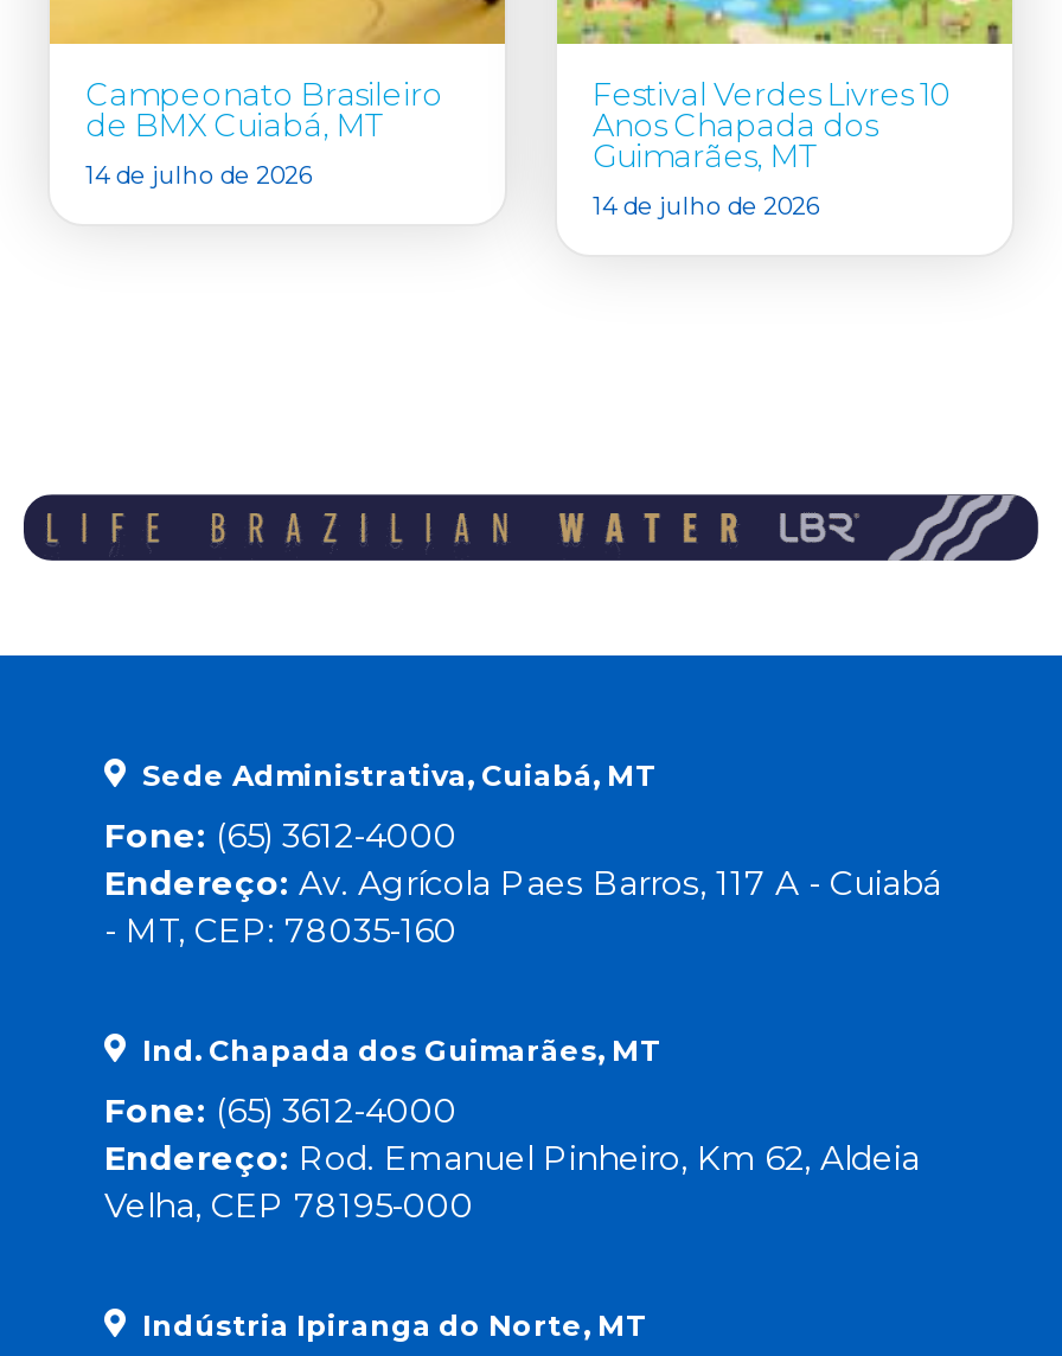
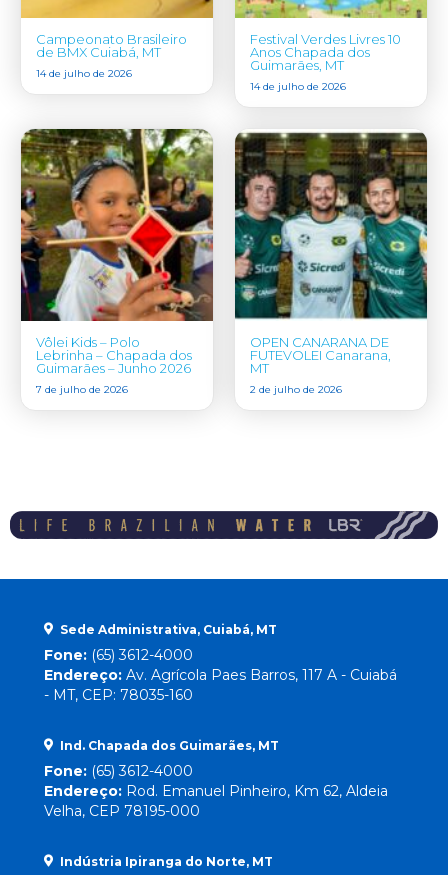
+ [image]
+ Vôlei Kids – Polo
+ Lebrinha – Chapada dos
+ Guimarães – Junho 2026
+ 7 de julho de 2026

+ [image]
+ OPEN CANARANA DE
+ FUTEVOLEI Canarana,
+ MT
+ 2 de julho de 2026
